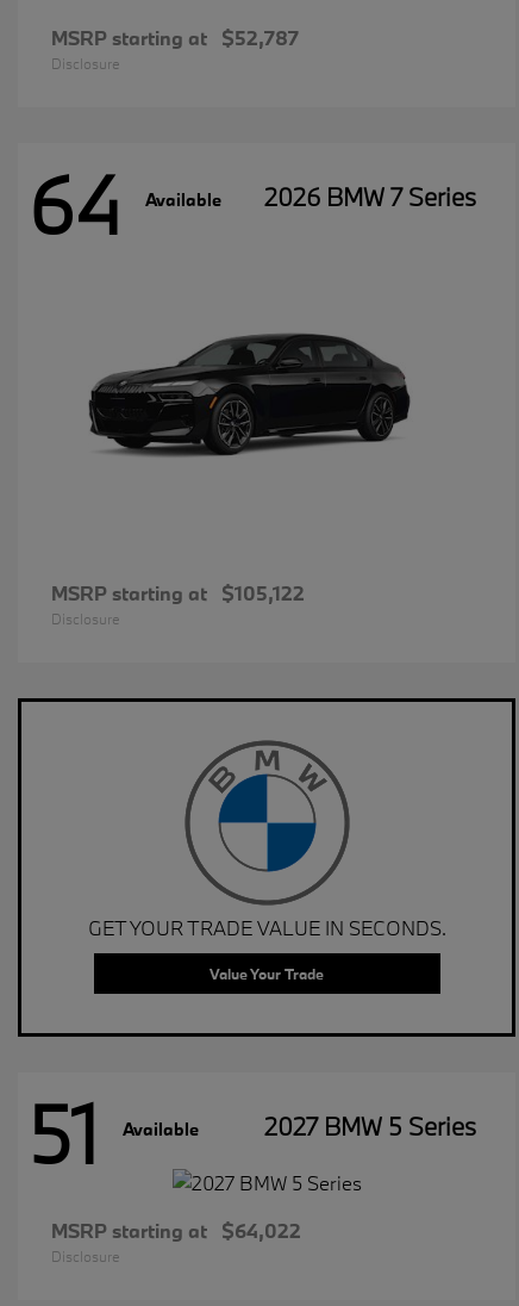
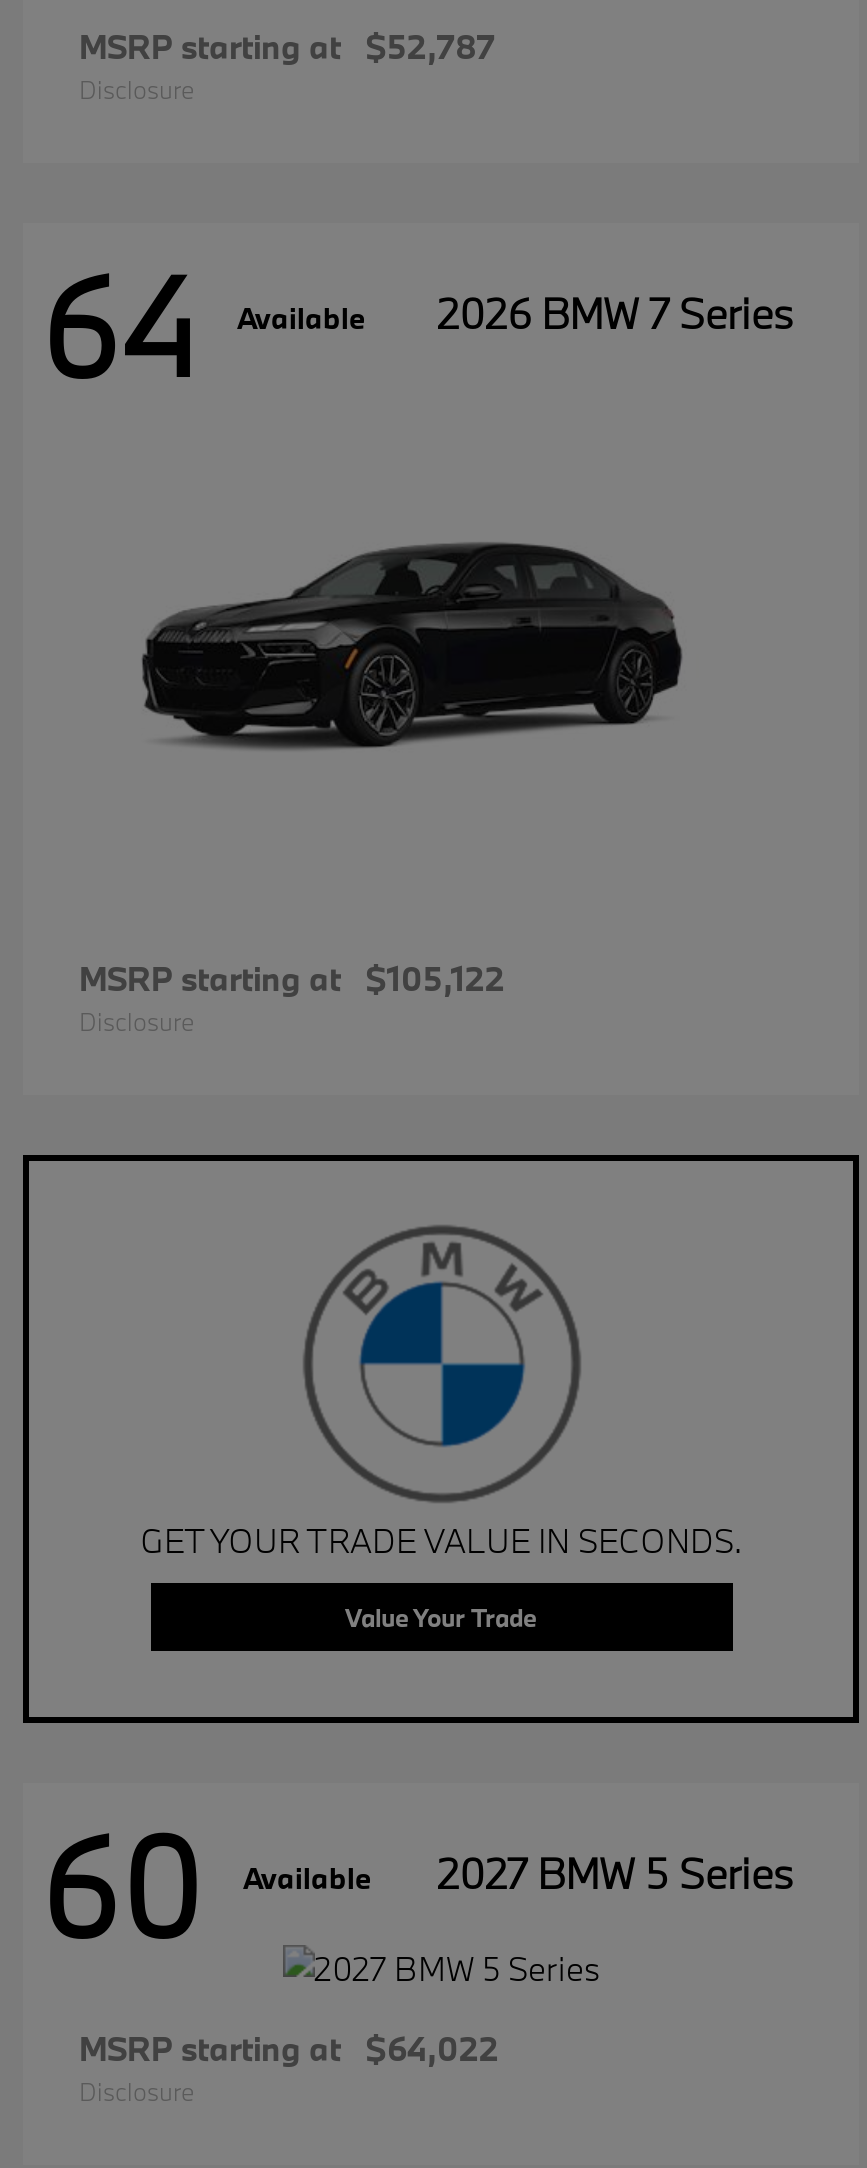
- 51
+ 60
